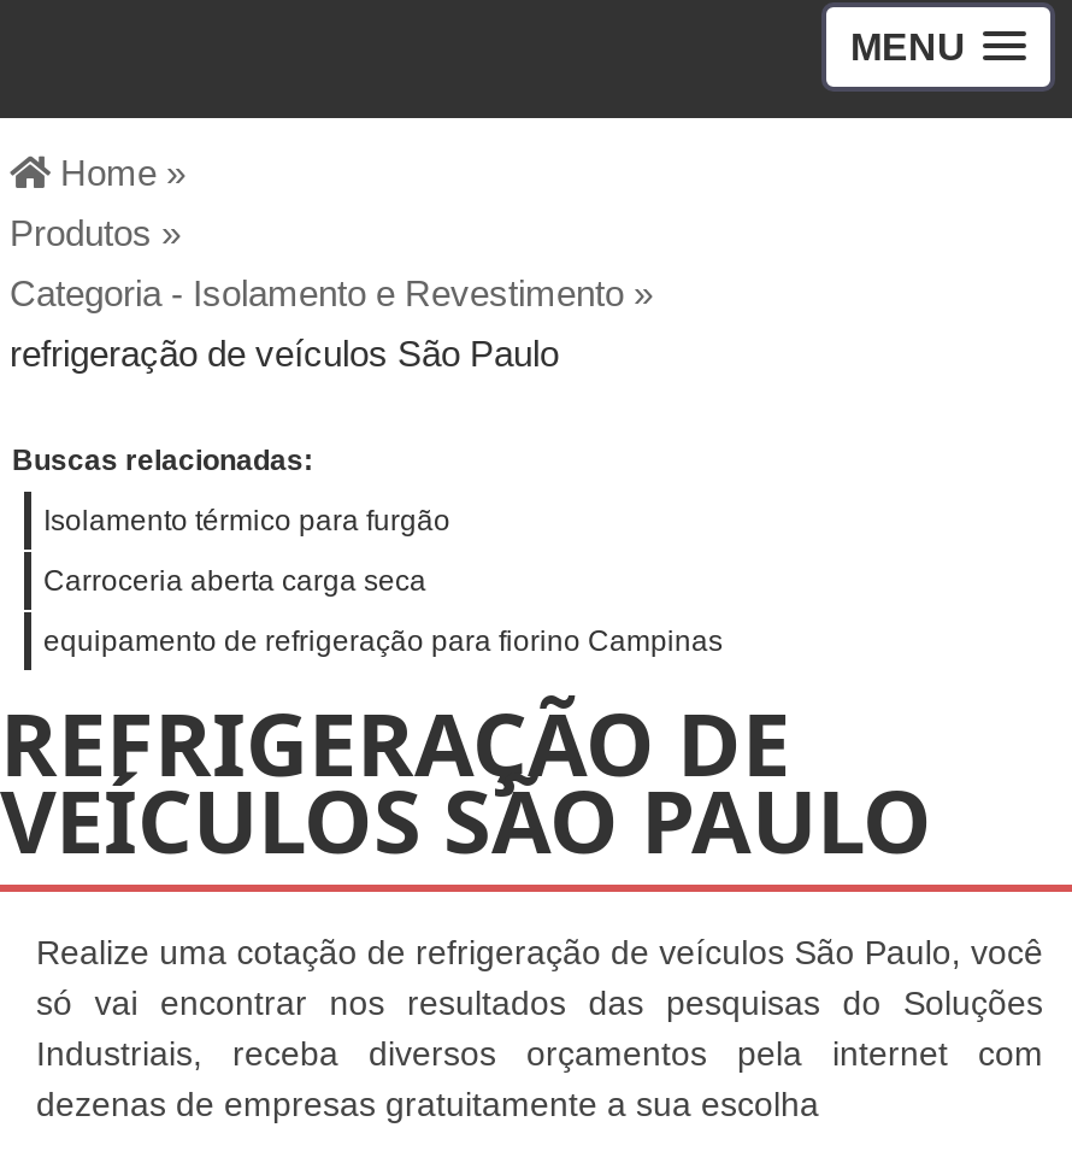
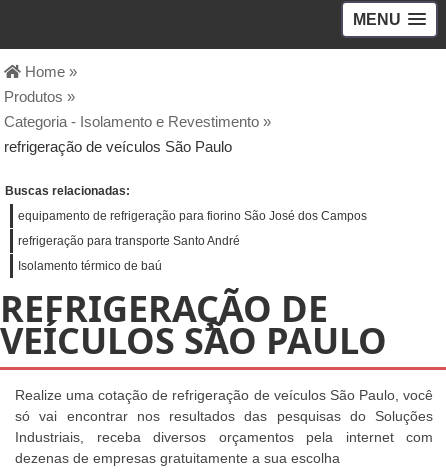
- Isolamento térmico para furgão
+ equipamento de refrigeração para fiorino São José dos Campos

- Carroceria aberta carga seca
+ refrigeração para transporte Santo André

- equipamento de refrigeração para fiorino Campinas
+ Isolamento térmico de baú
